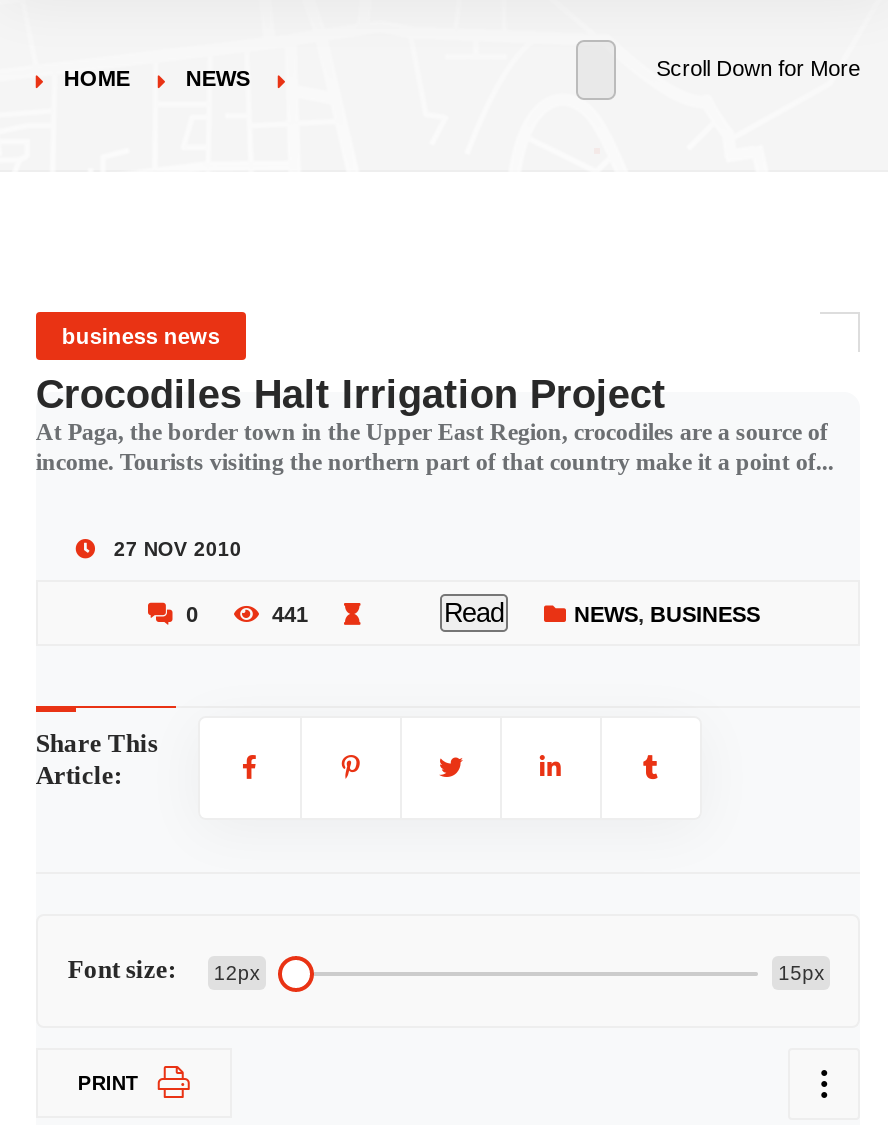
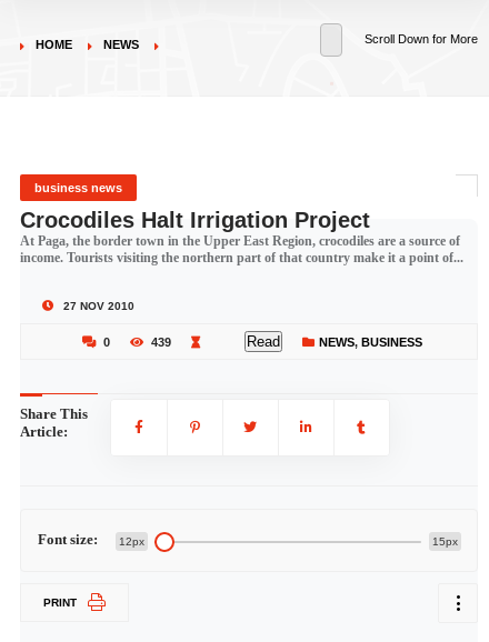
- 441
+ 439
